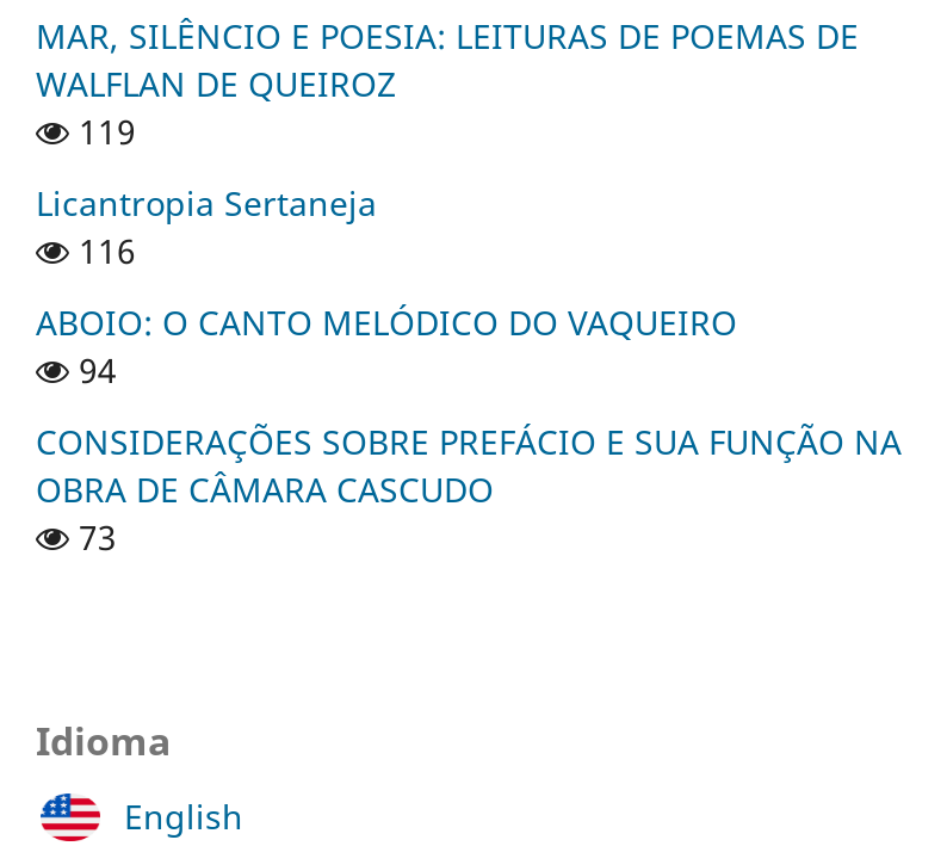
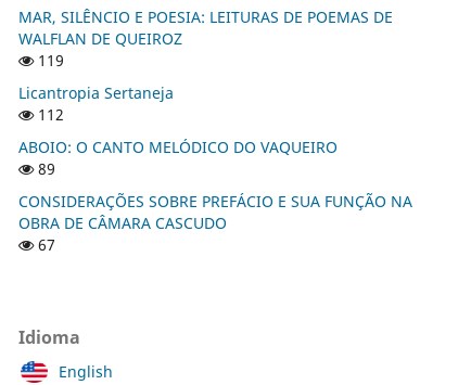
- 116
+ 112

- 94
+ 89

- 73
+ 67
